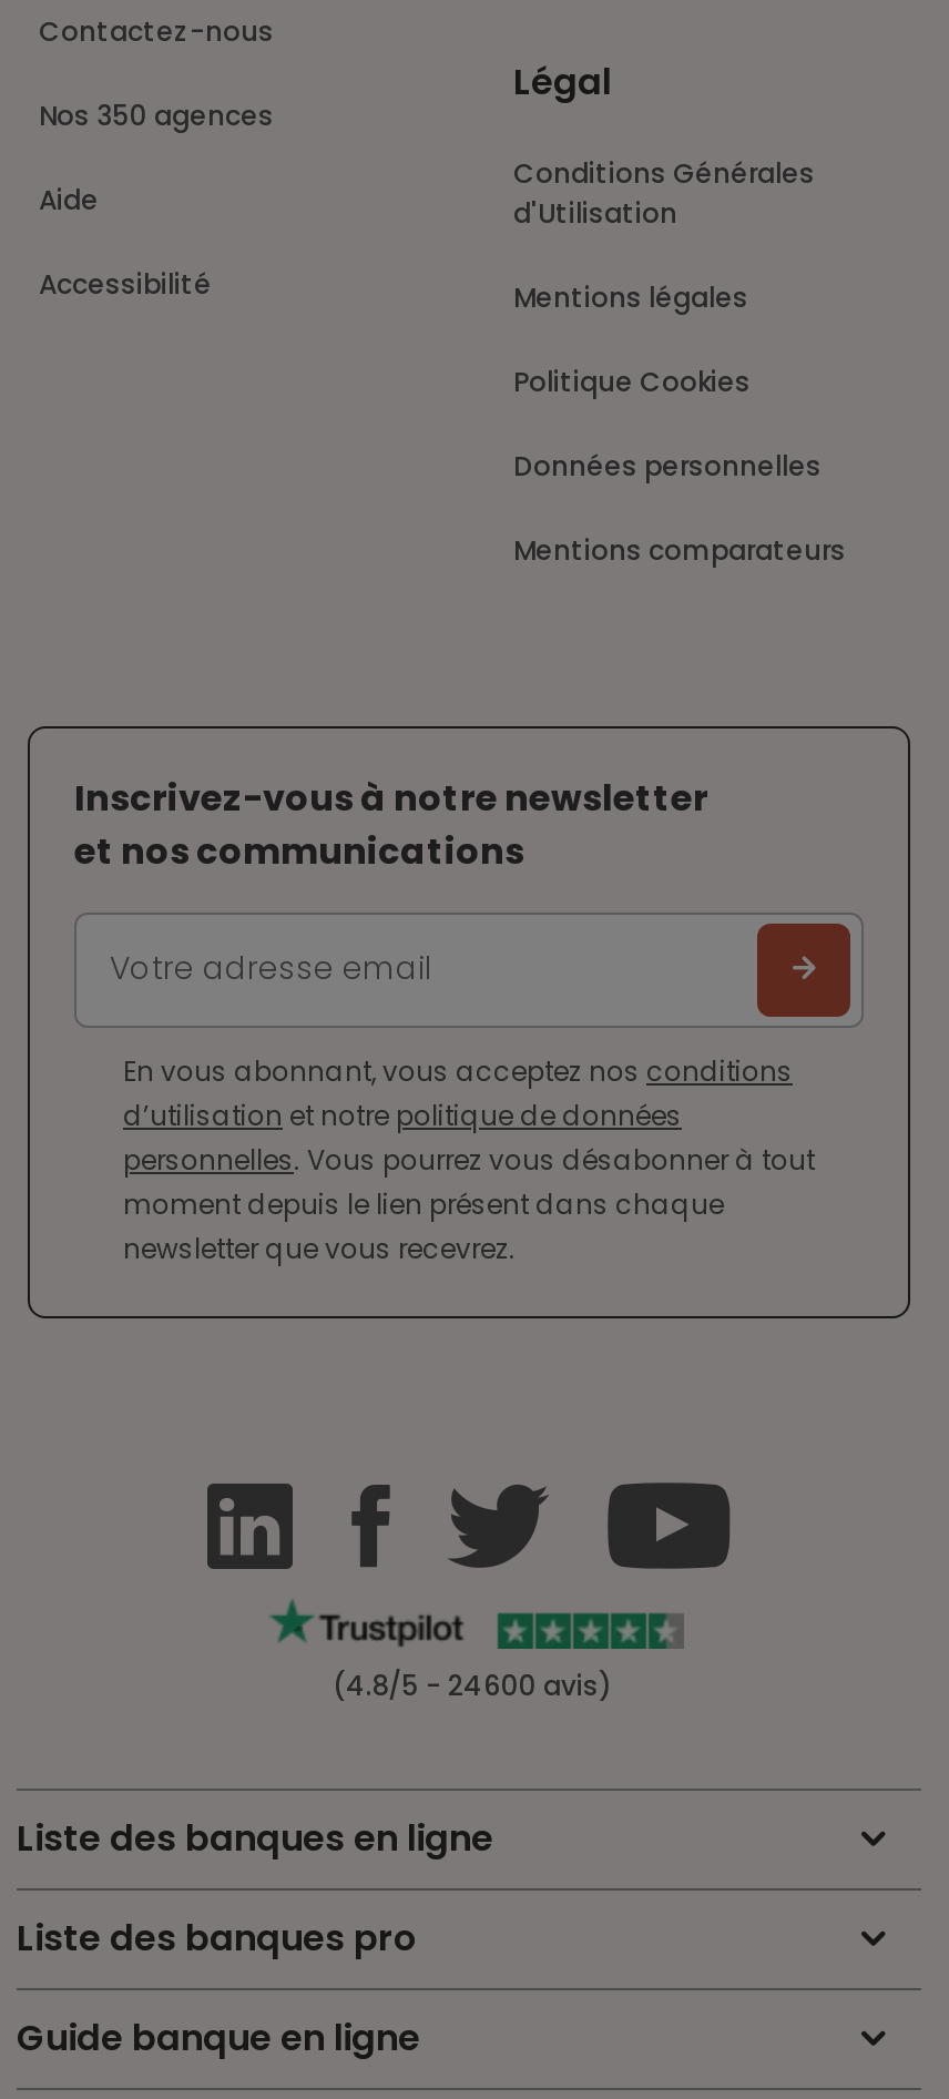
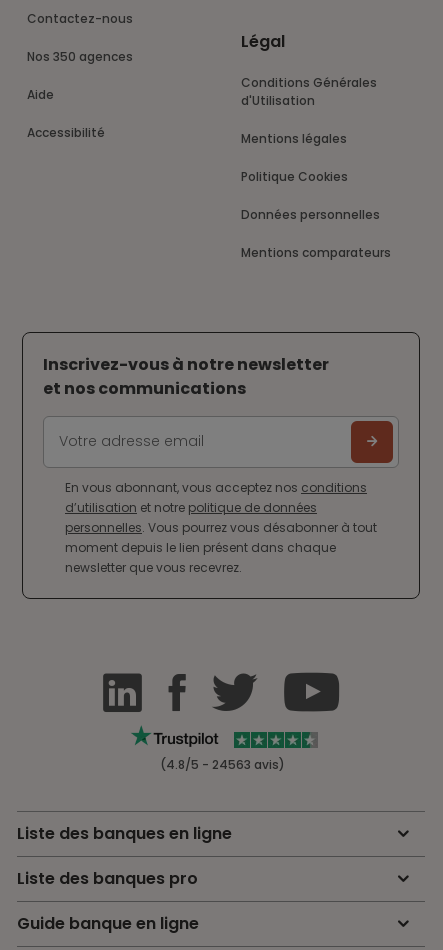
- (4.8/5 - 24600 avis)
+ (4.8/5 - 24563 avis)
